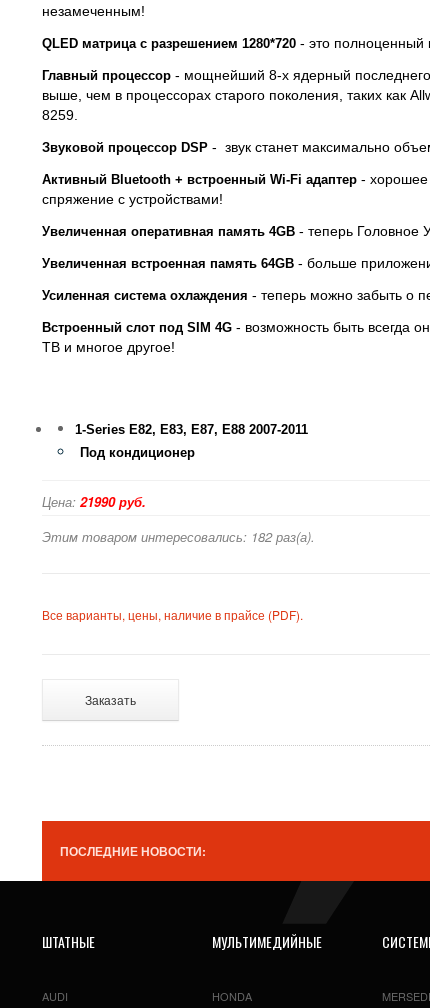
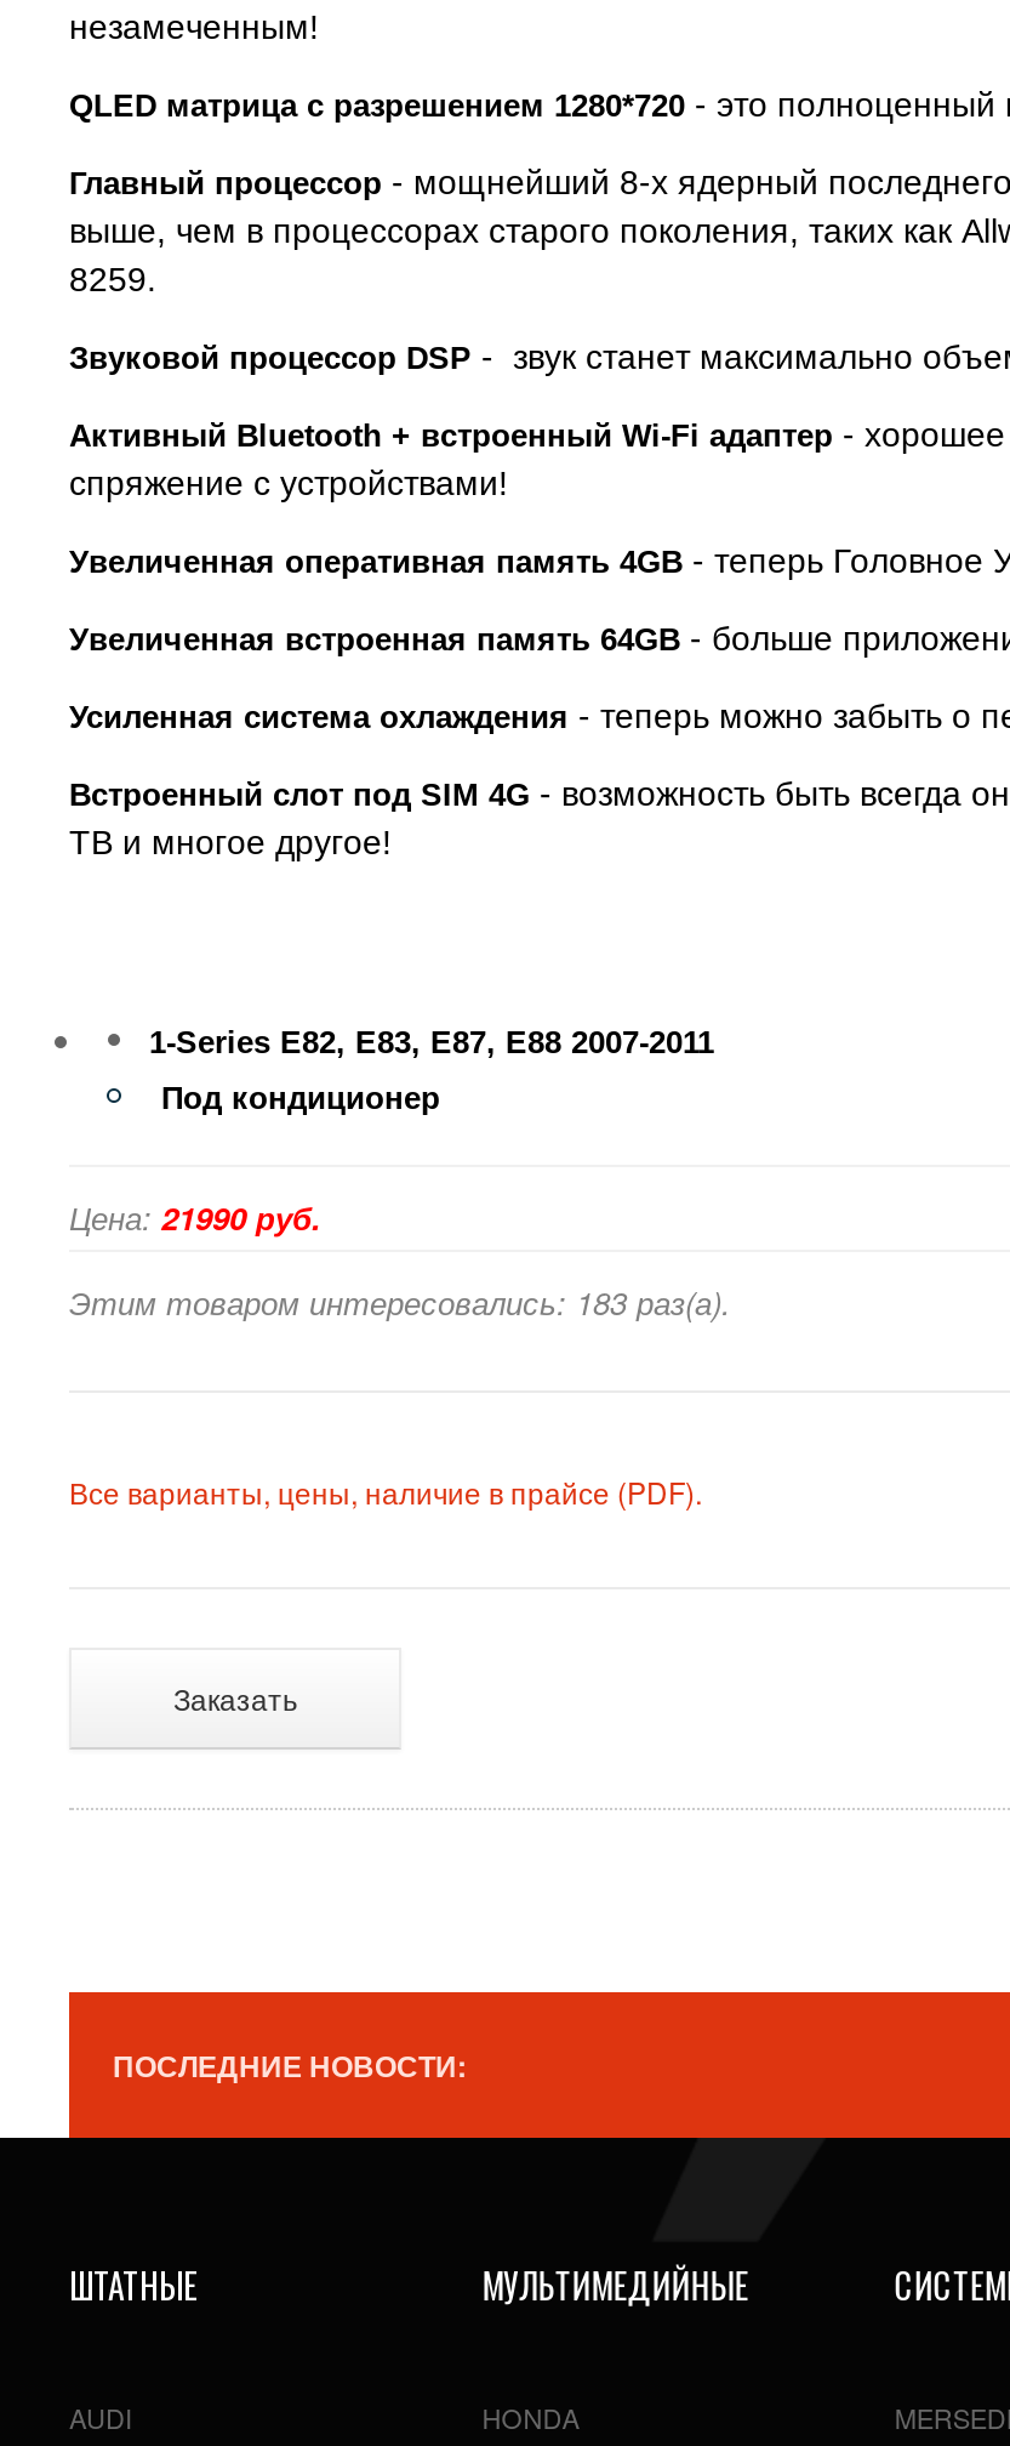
- Этим товаром интересовались: 182 раз(а).
+ Этим товаром интересовались: 183 раз(а).
